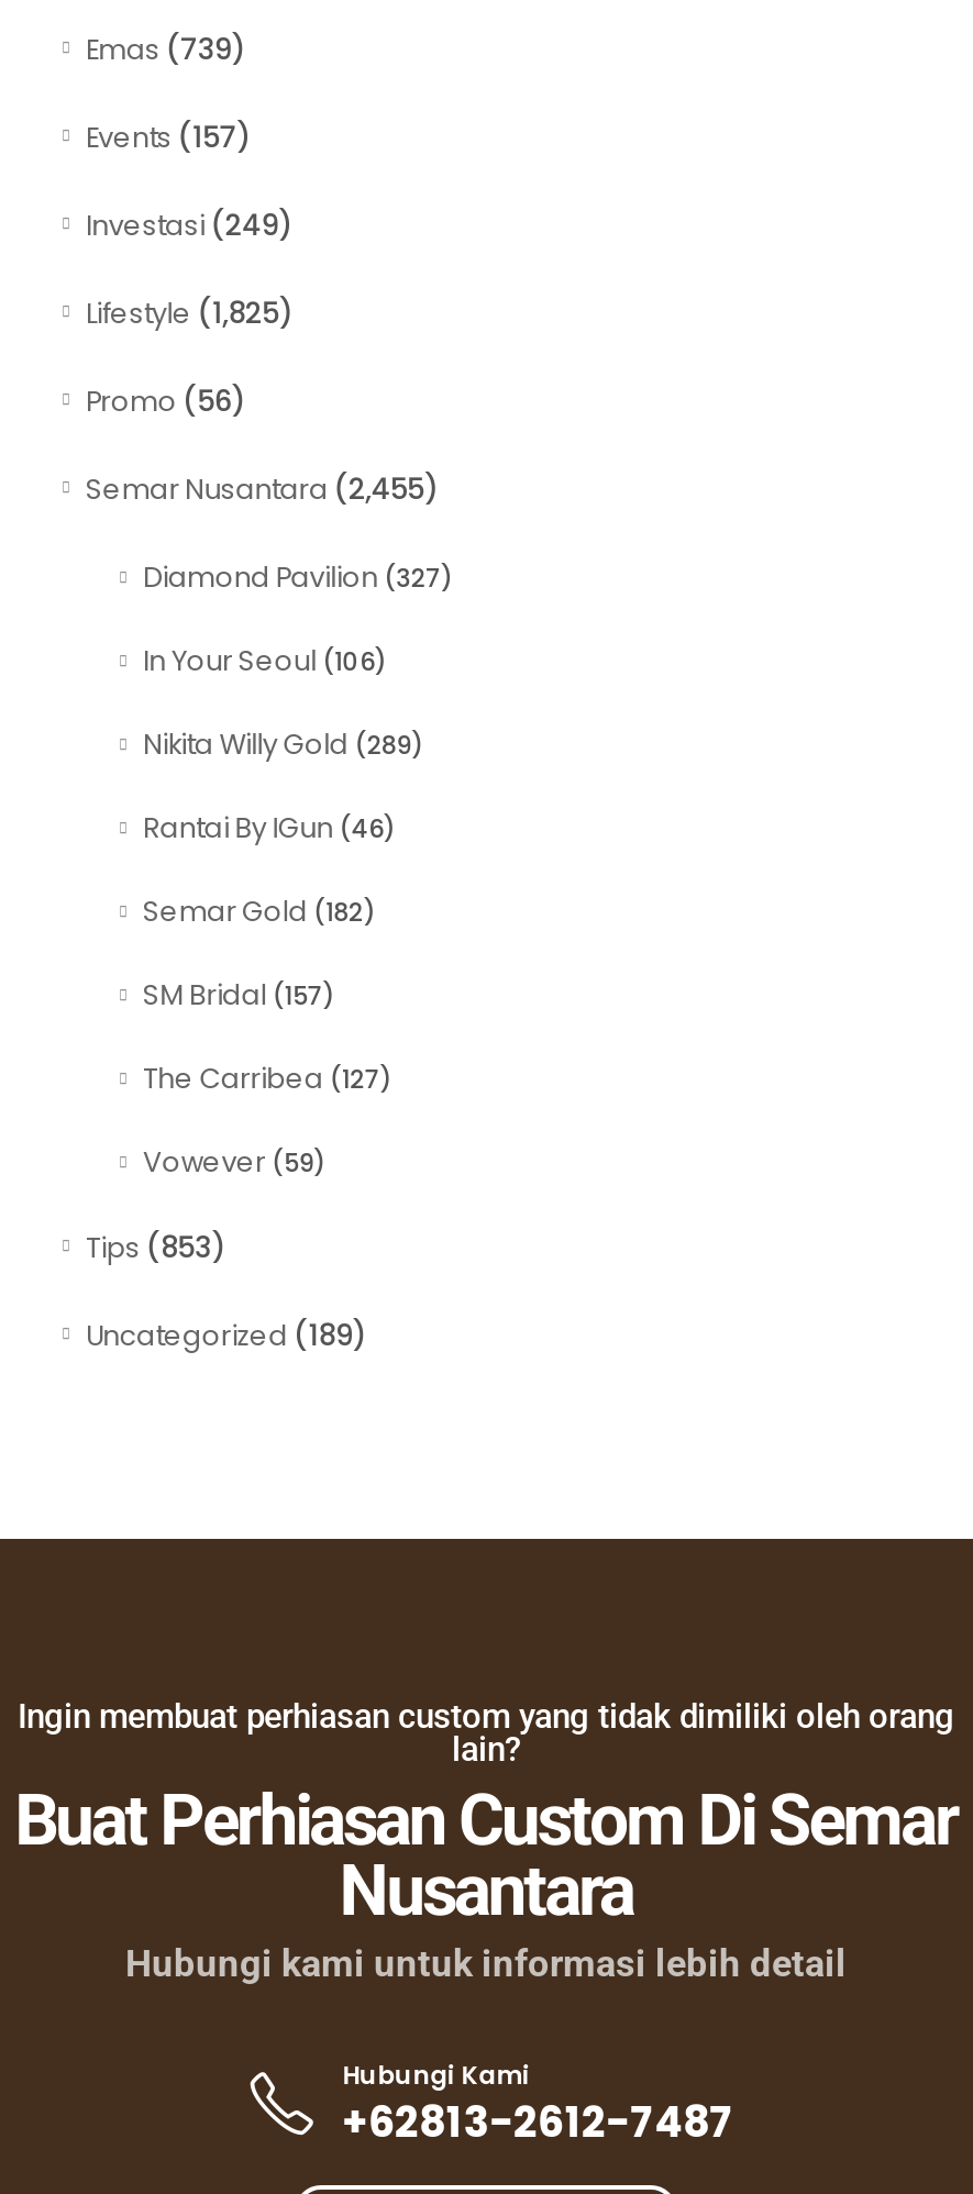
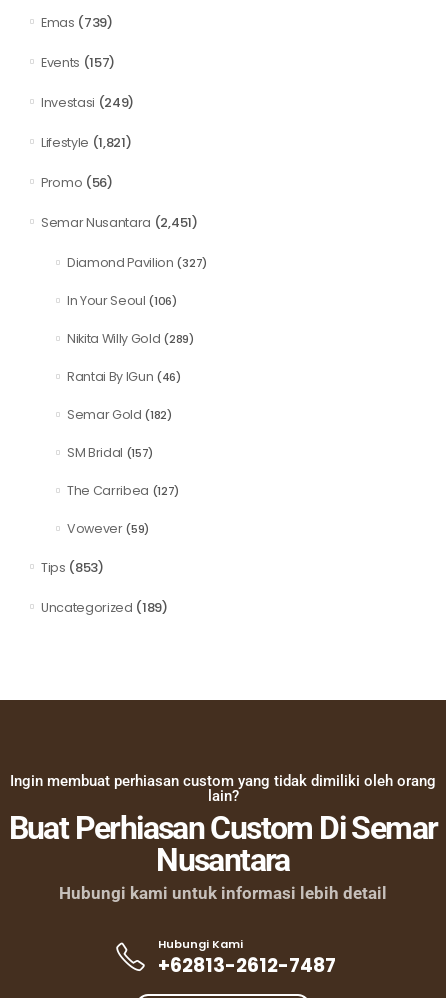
- Lifestyle (1,825)
+ Lifestyle (1,821)

- Semar Nusantara (2,455)
+ Semar Nusantara (2,451)
